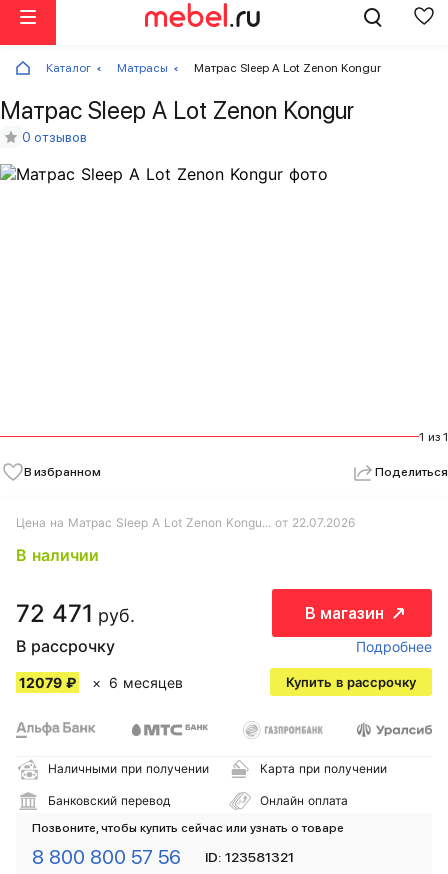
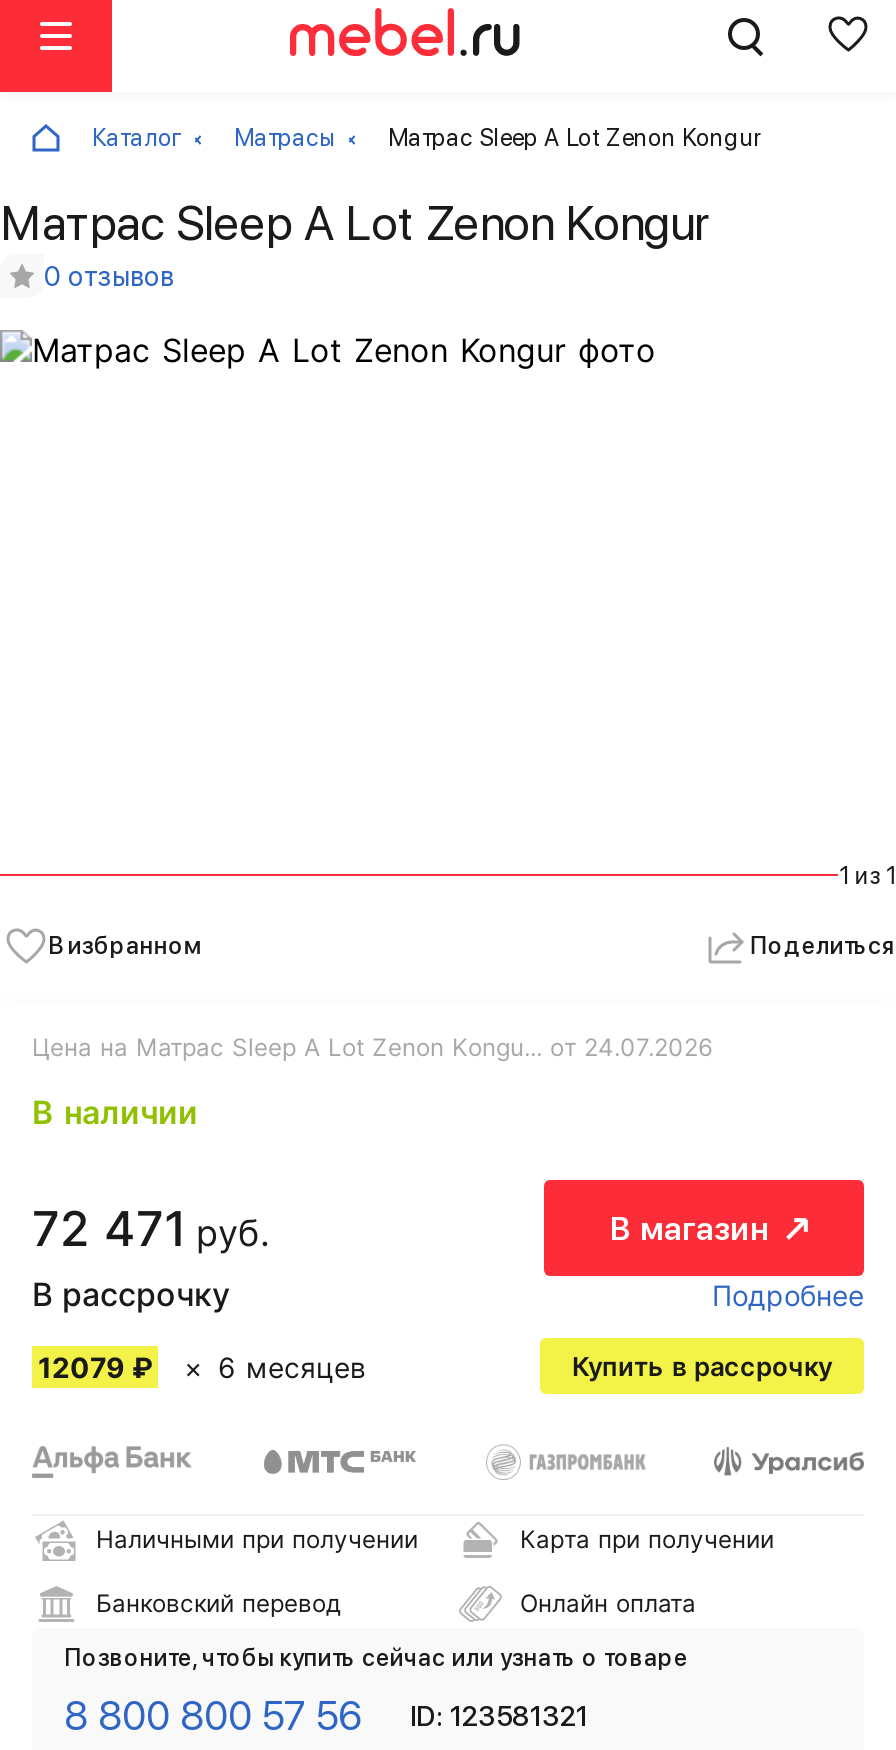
- Цена на Матрас Sleep A Lot Zenon Kongu... от 22.07.2026
+ Цена на Матрас Sleep A Lot Zenon Kongu... от 24.07.2026
